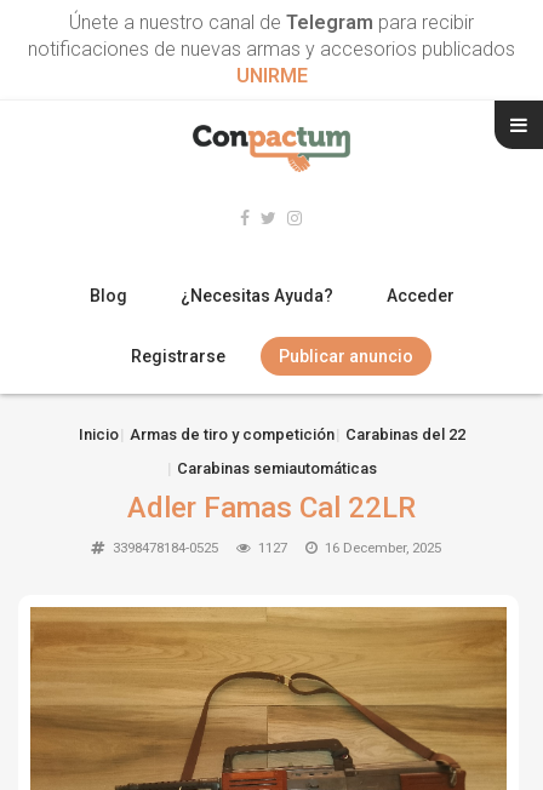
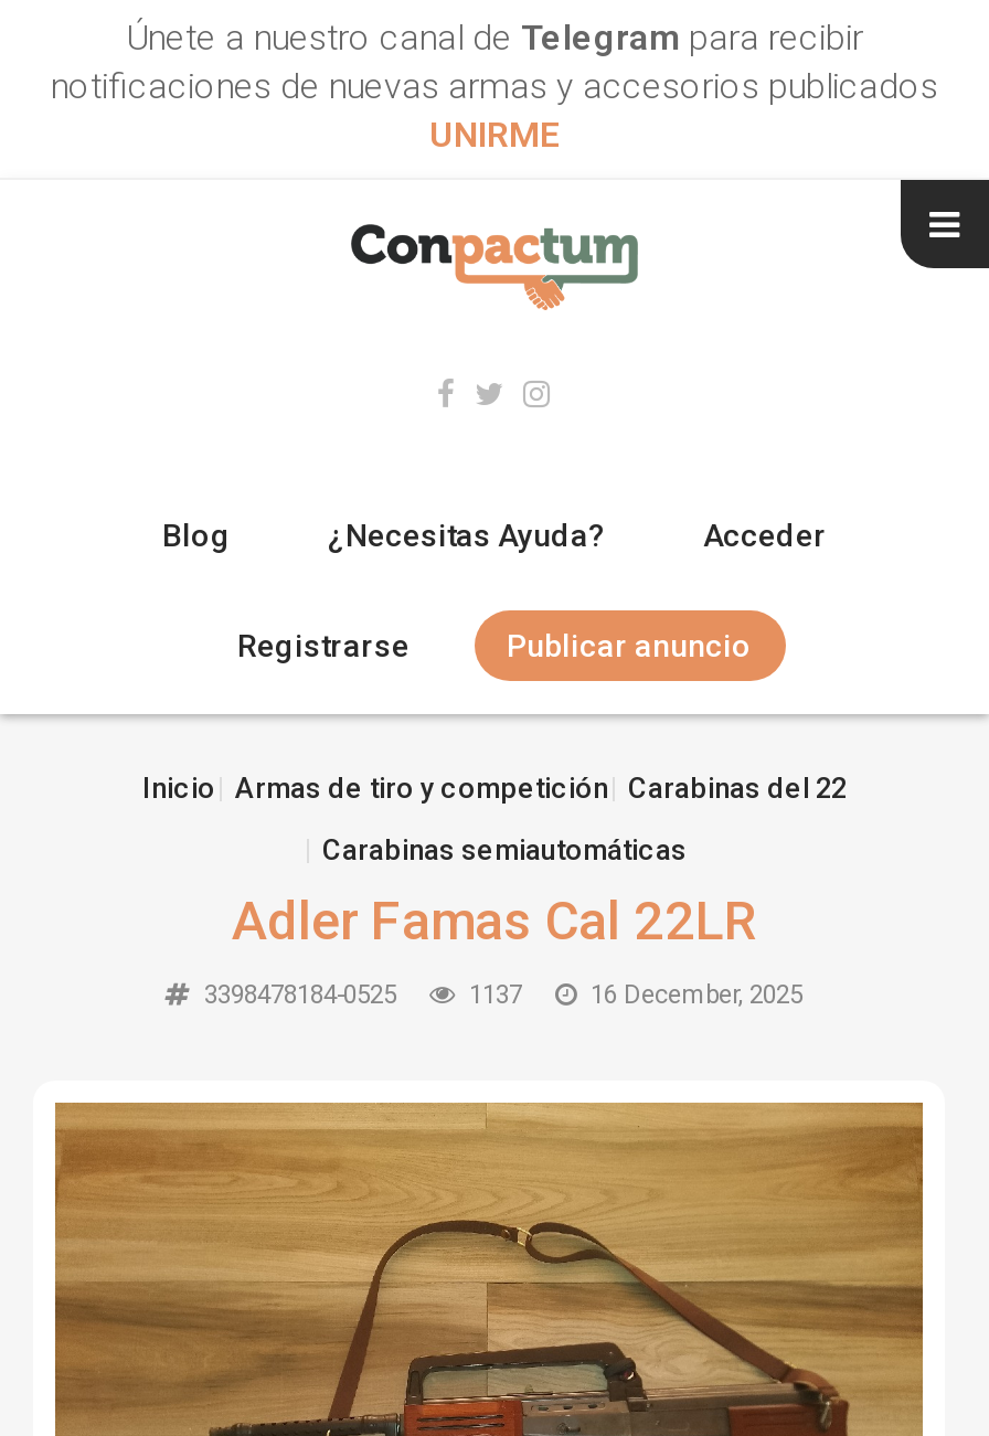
- 1127
+ 1137
